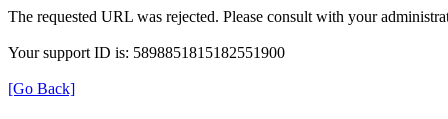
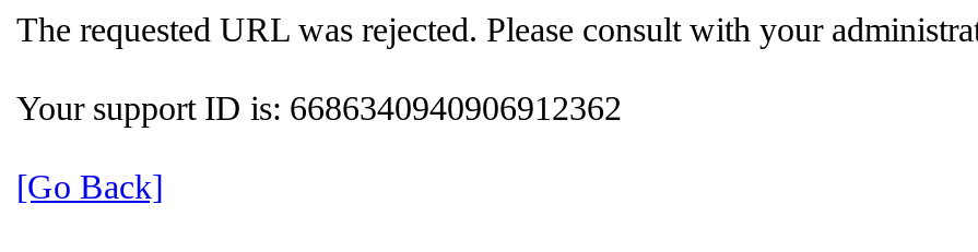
- Your support ID is: 5898851815182551900
+ Your support ID is: 6686340940906912362
